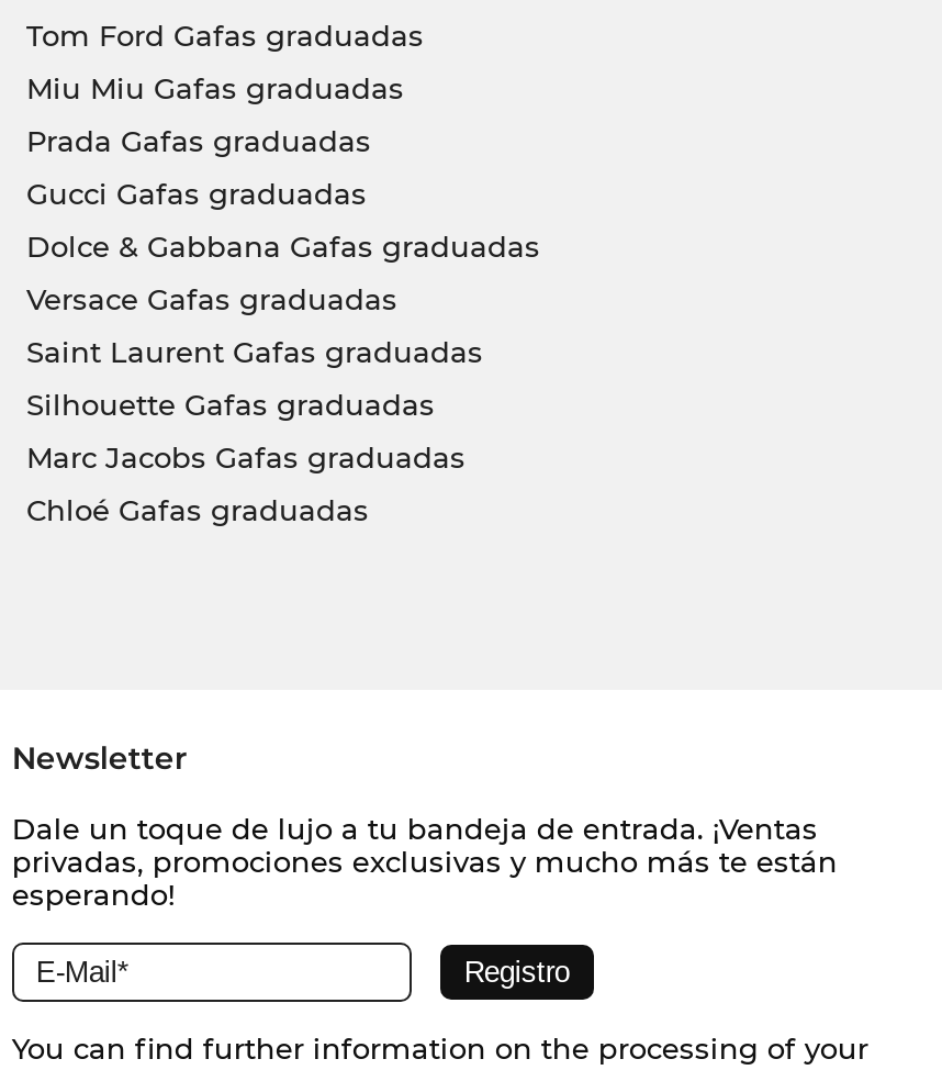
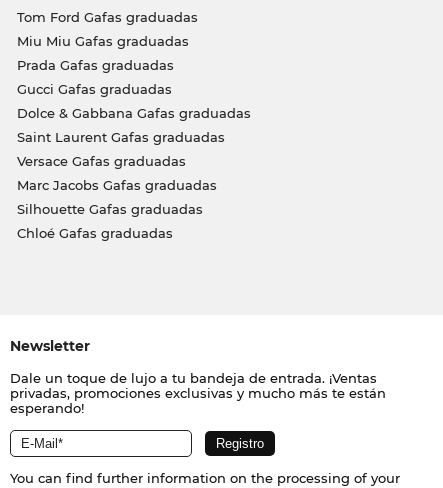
moved down: Versace Gafas graduadas

moved up: Saint Laurent Gafas graduadas

moved down: Silhouette Gafas graduadas

moved up: Marc Jacobs Gafas graduadas
